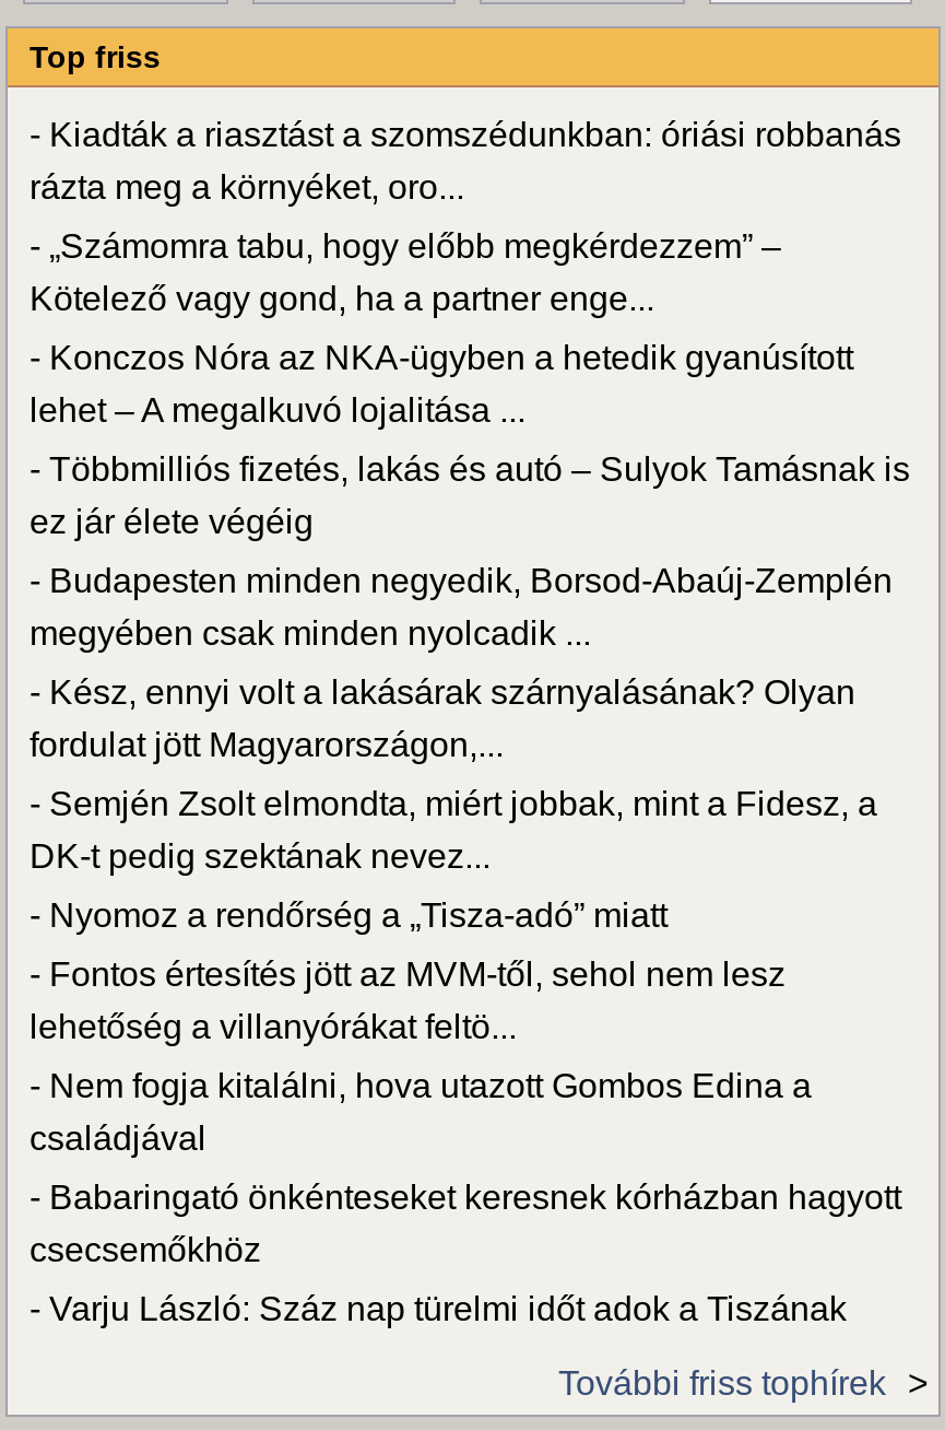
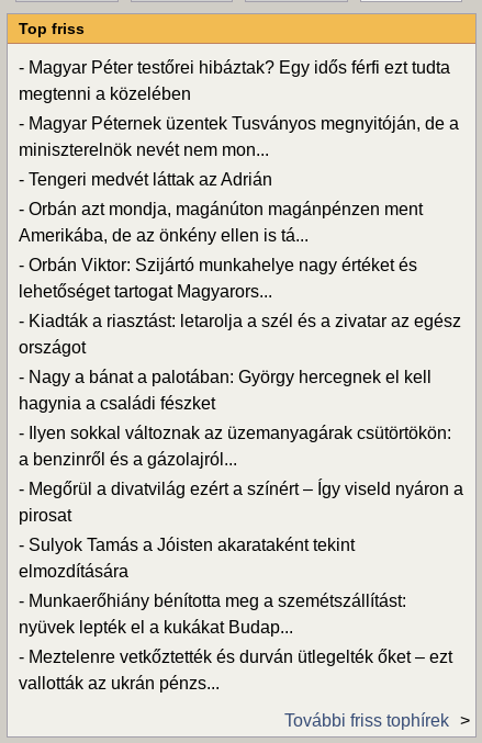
- - Kiadták a riasztást a szomszédunkban: óriási robbanás
- rázta meg a környéket, oro...
+ - Magyar Péter testőrei hibáztak? Egy idős férfi ezt tudta
+ megtenni a közelében

- - „Számomra tabu, hogy előbb megkérdezzem” –
- Kötelező vagy gond, ha a partner enge...
+ - Magyar Péternek üzentek Tusványos megnyitóján, de a
+ miniszterelnök nevét nem mon...

- - Konczos Nóra az NKA-ügyben a hetedik gyanúsított
- lehet – A megalkuvó lojalitása ...
+ - Tengeri medvét láttak az Adrián

- - Többmilliós fizetés, lakás és autó – Sulyok Tamásnak is
- ez jár élete végéig
+ - Orbán azt mondja, magánúton magánpénzen ment
+ Amerikába, de az önkény ellen is tá...

- - Budapesten minden negyedik, Borsod-Abaúj-Zemplén
- megyében csak minden nyolcadik ...
+ - Orbán Viktor: Szijártó munkahelye nagy értéket és
+ lehetőséget tartogat Magyarors...

- - Kész, ennyi volt a lakásárak szárnyalásának? Olyan
- fordulat jött Magyarországon,...
+ - Kiadták a riasztást: letarolja a szél és a zivatar az egész
+ országot

- - Semjén Zsolt elmondta, miért jobbak, mint a Fidesz, a
- DK-t pedig szektának nevez...
+ - Nagy a bánat a palotában: György hercegnek el kell
+ hagynia a családi fészket

- - Nyomoz a rendőrség a „Tisza-adó” miatt
+ - Ilyen sokkal változnak az üzemanyagárak csütörtökön:
+ a benzinről és a gázolajról...

- - Fontos értesítés jött az MVM-től, sehol nem lesz
- lehetőség a villanyórákat feltö...
+ - Megőrül a divatvilág ezért a színért – Így viseld nyáron a
+ pirosat

- - Nem fogja kitalálni, hova utazott Gombos Edina a
- családjával
+ - Sulyok Tamás a Jóisten akarataként tekint
+ elmozdítására

- - Babaringató önkénteseket keresnek kórházban hagyott
- csecsemőkhöz
+ - Munkaerőhiány bénította meg a szemétszállítást:
+ nyüvek lepték el a kukákat Budap...

- - Varju László: Száz nap türelmi időt adok a Tiszának
+ - Meztelenre vetkőztették és durván ütlegelték őket – ezt
+ vallották az ukrán pénzs...
